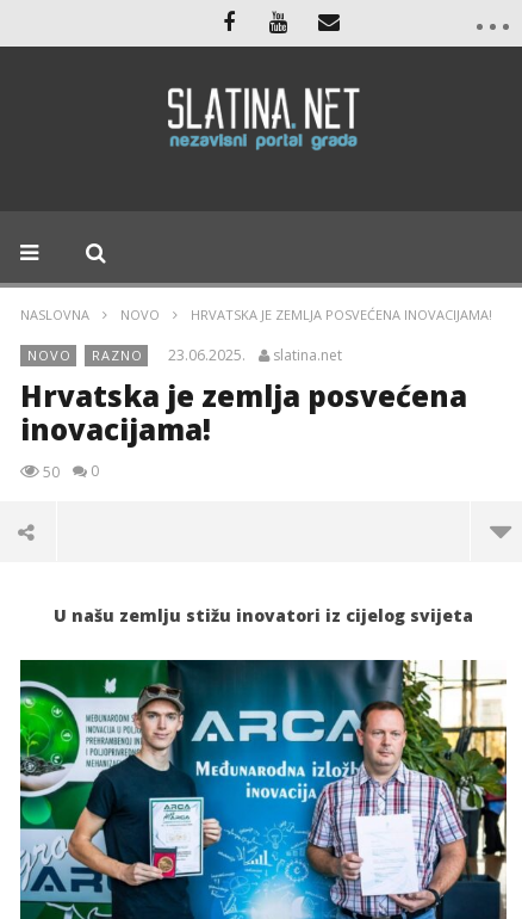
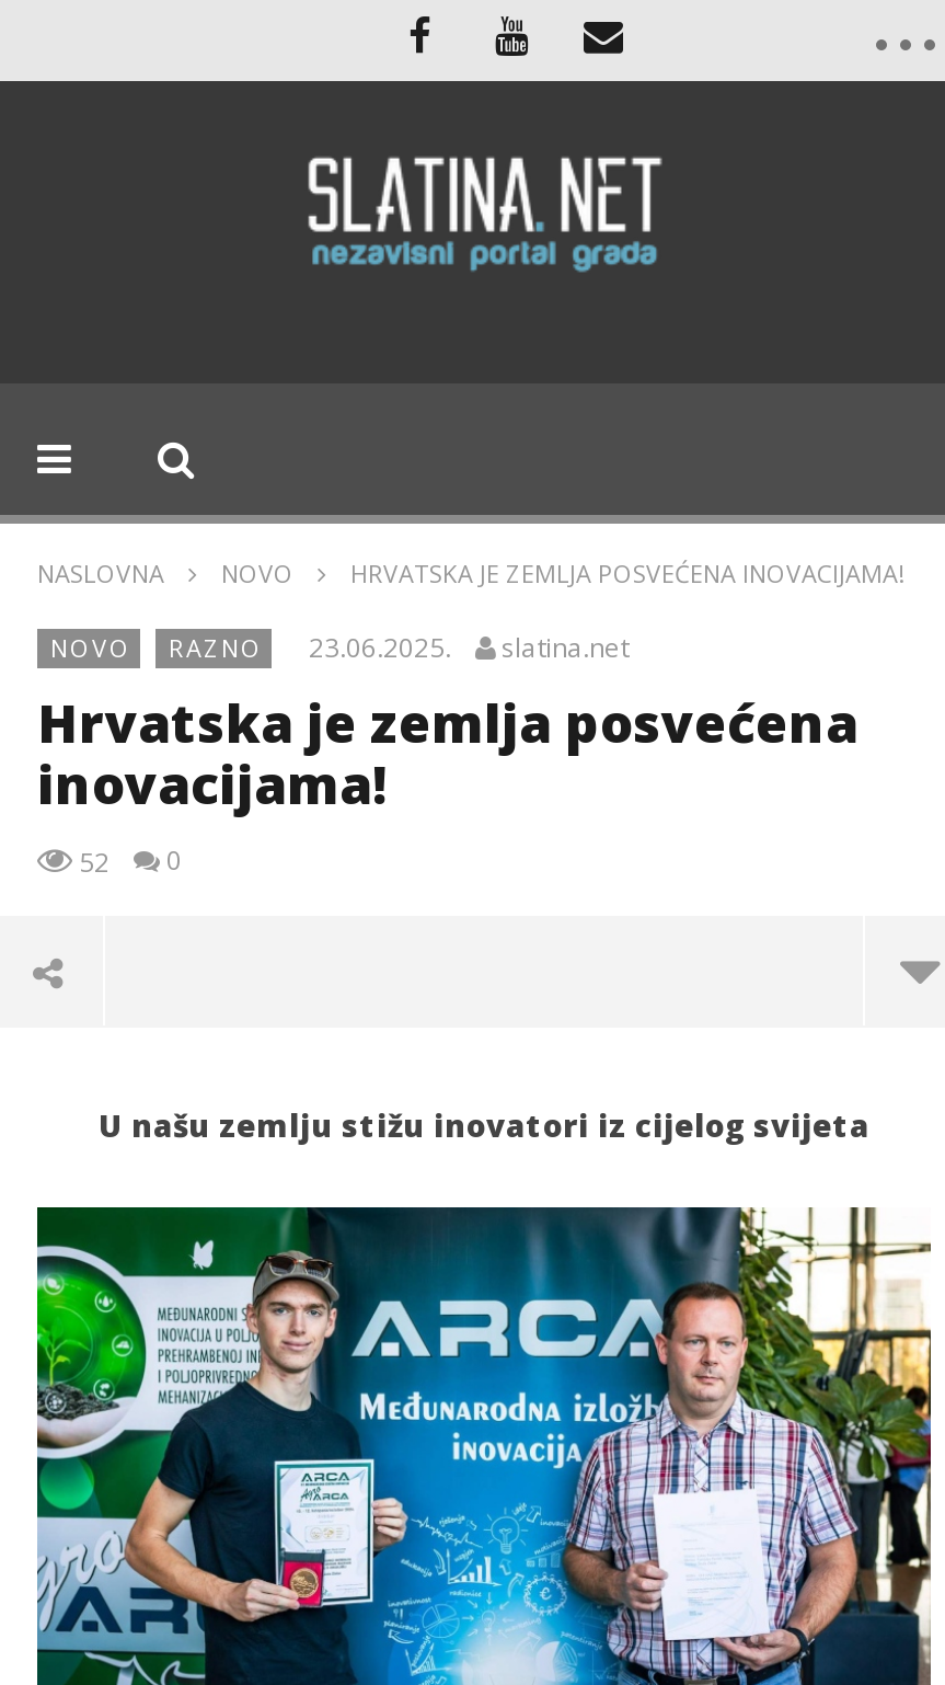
- 50 0
+ 52 0
